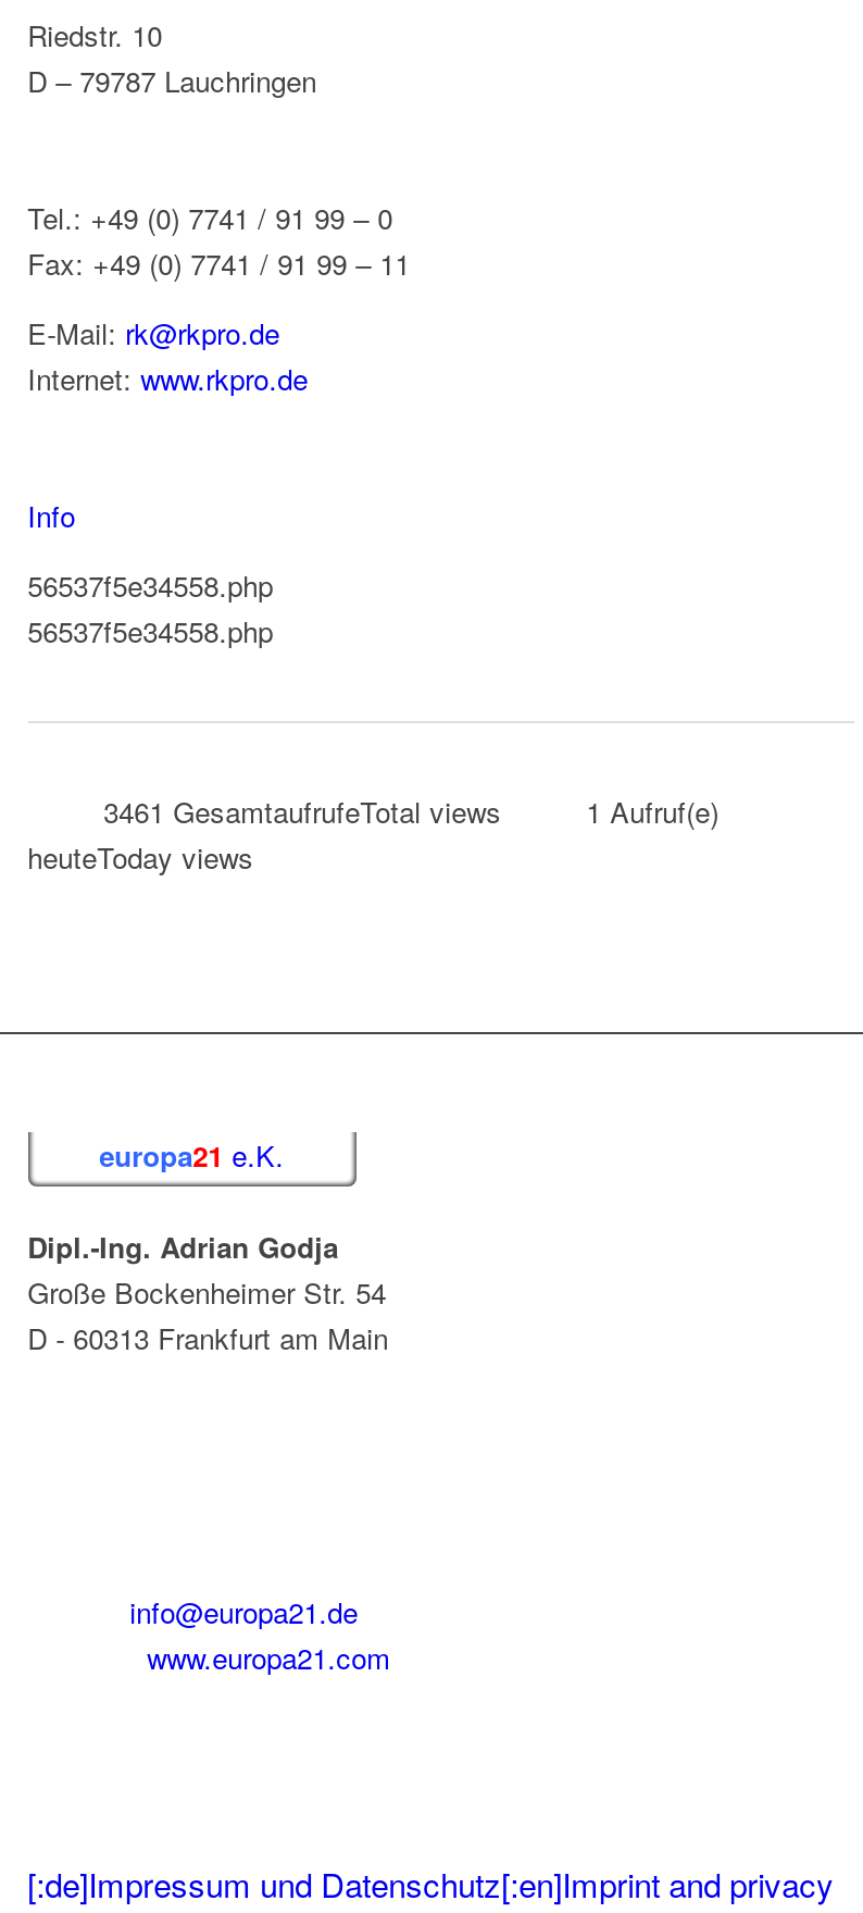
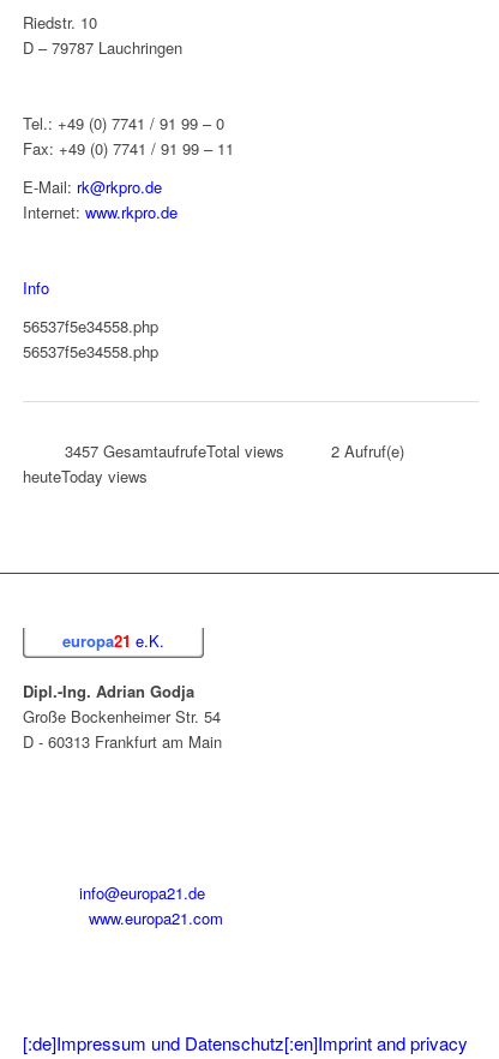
- 3461 GesamtaufrufeTotal views
+ 3457 GesamtaufrufeTotal views

- 1 Aufruf(e)
+ 2 Aufruf(e)
